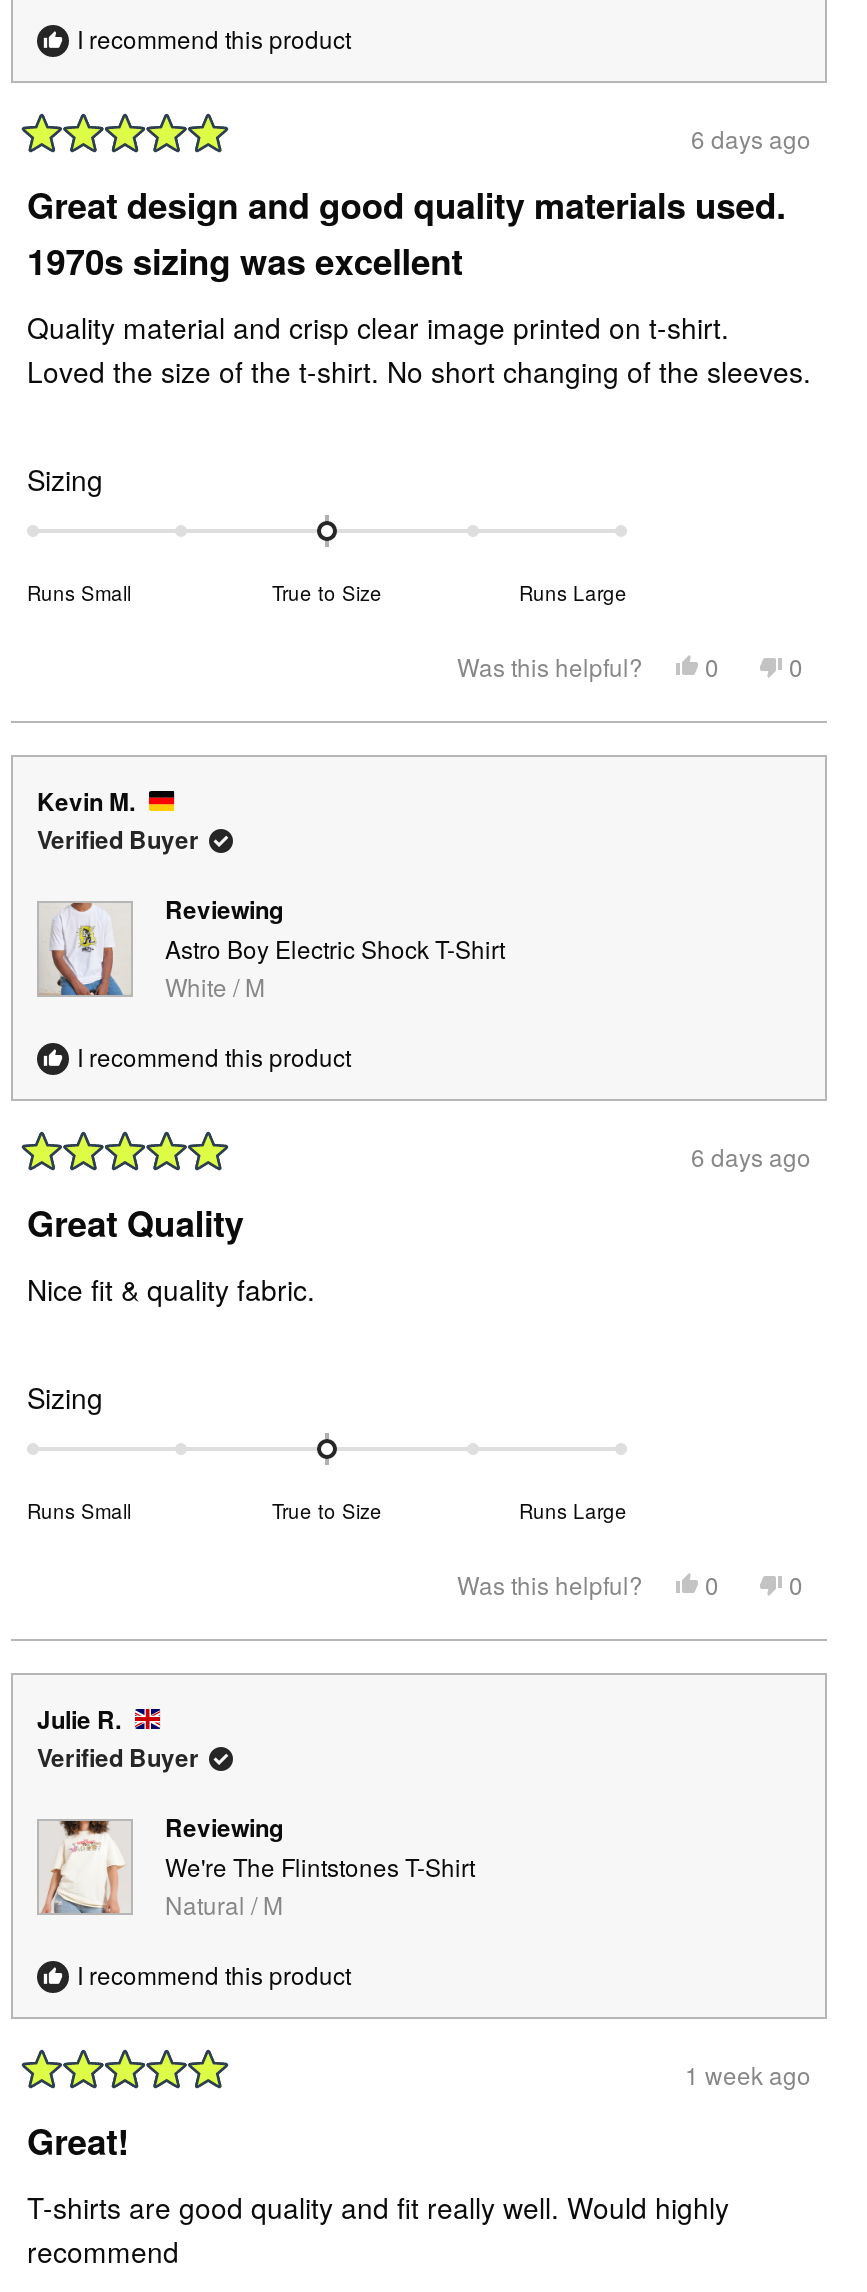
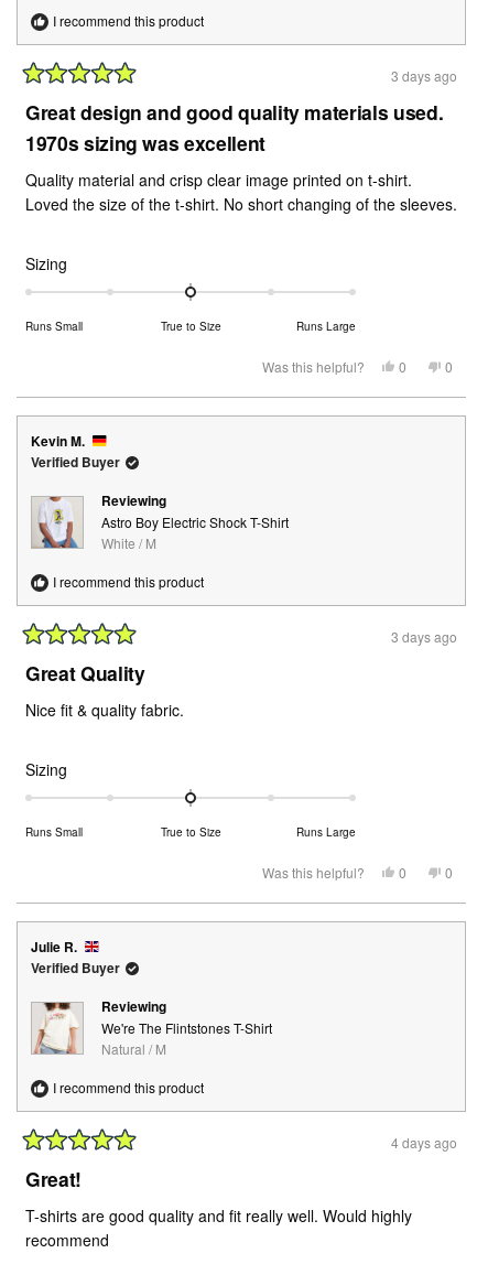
- 6 days ago
+ 3 days ago

- 6 days ago
+ 3 days ago

- 1 week ago
+ 4 days ago
